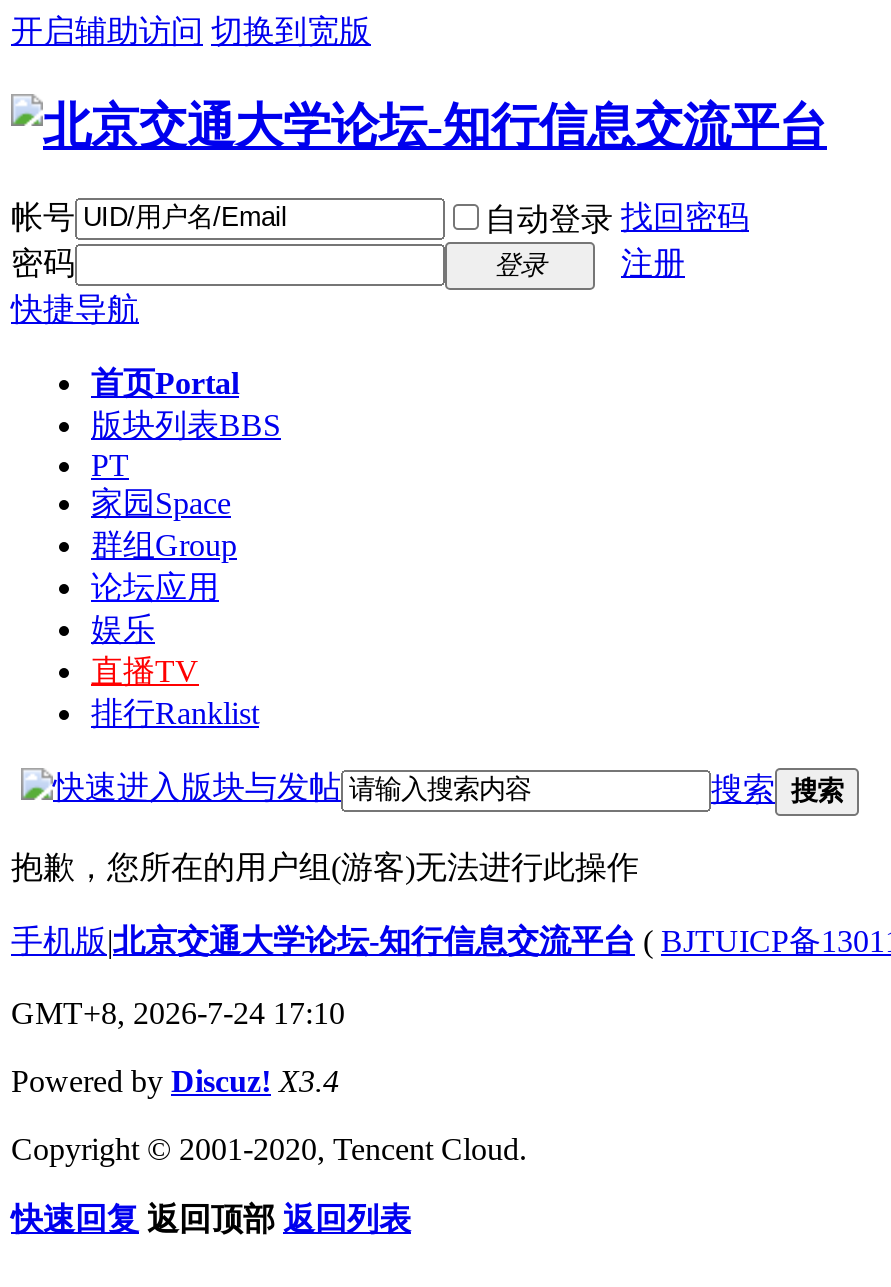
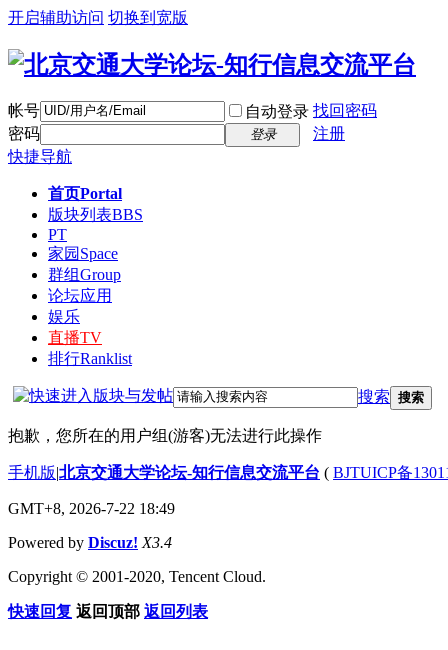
- GMT+8, 2026-7-24 17:10
+ GMT+8, 2026-7-22 18:49
